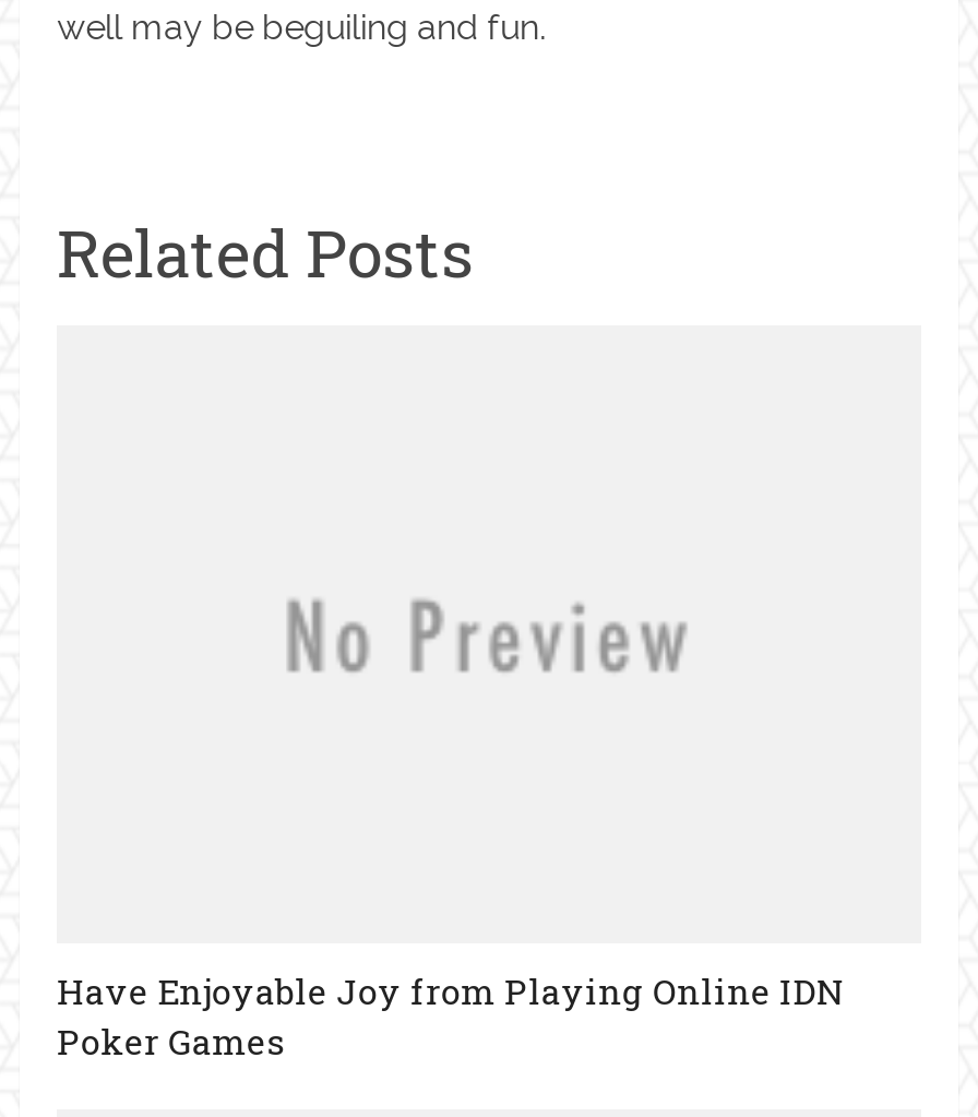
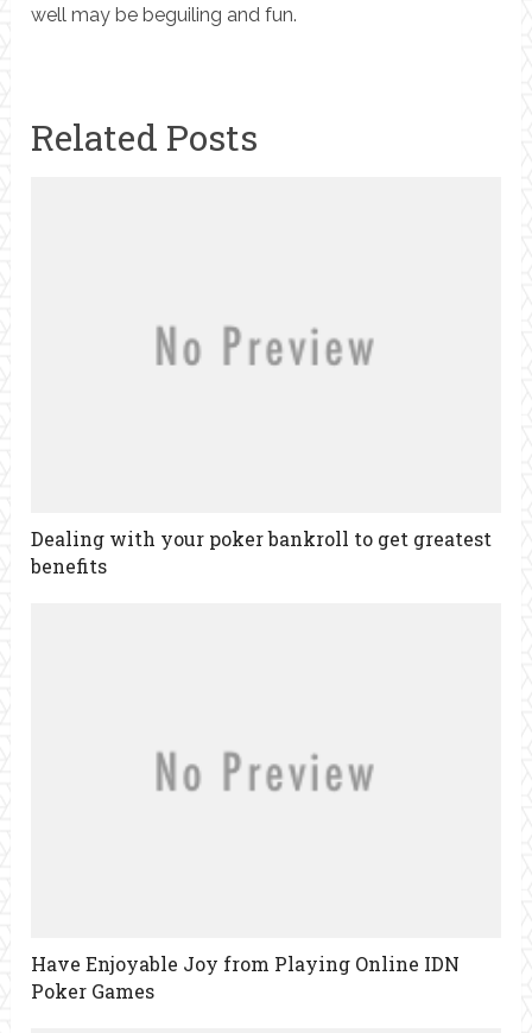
+ Dealing with your poker bankroll to get greatest
+ benefits
